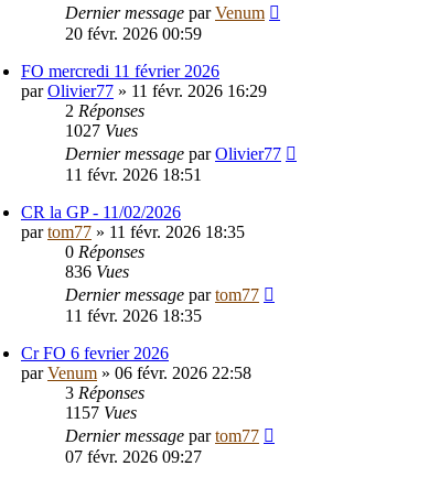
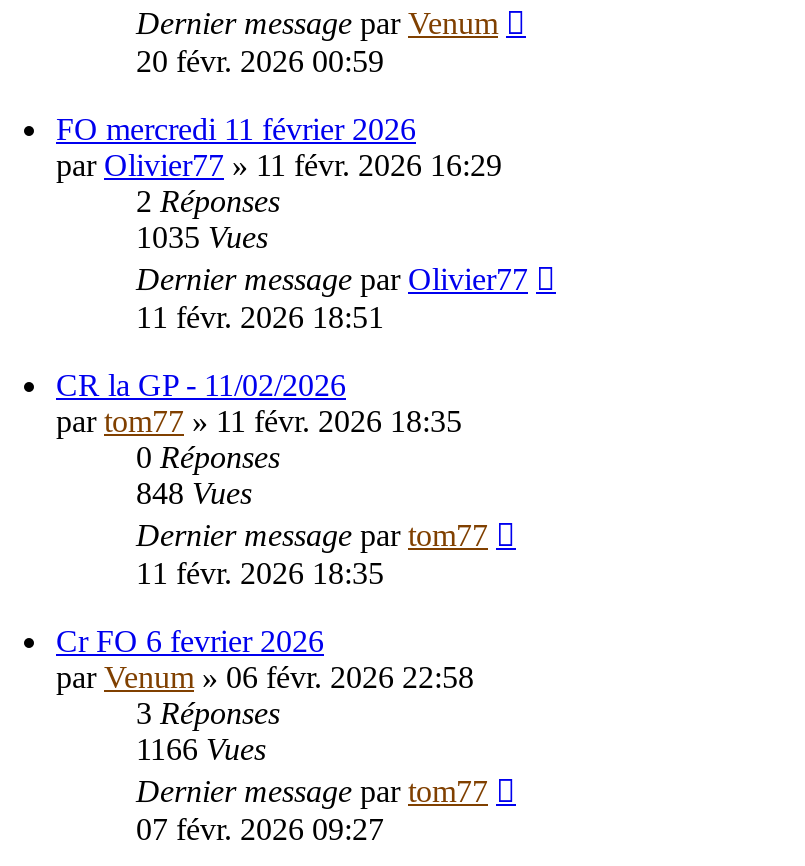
- 1027 Vues
+ 1035 Vues

- 836 Vues
+ 848 Vues

- 1157 Vues
+ 1166 Vues
